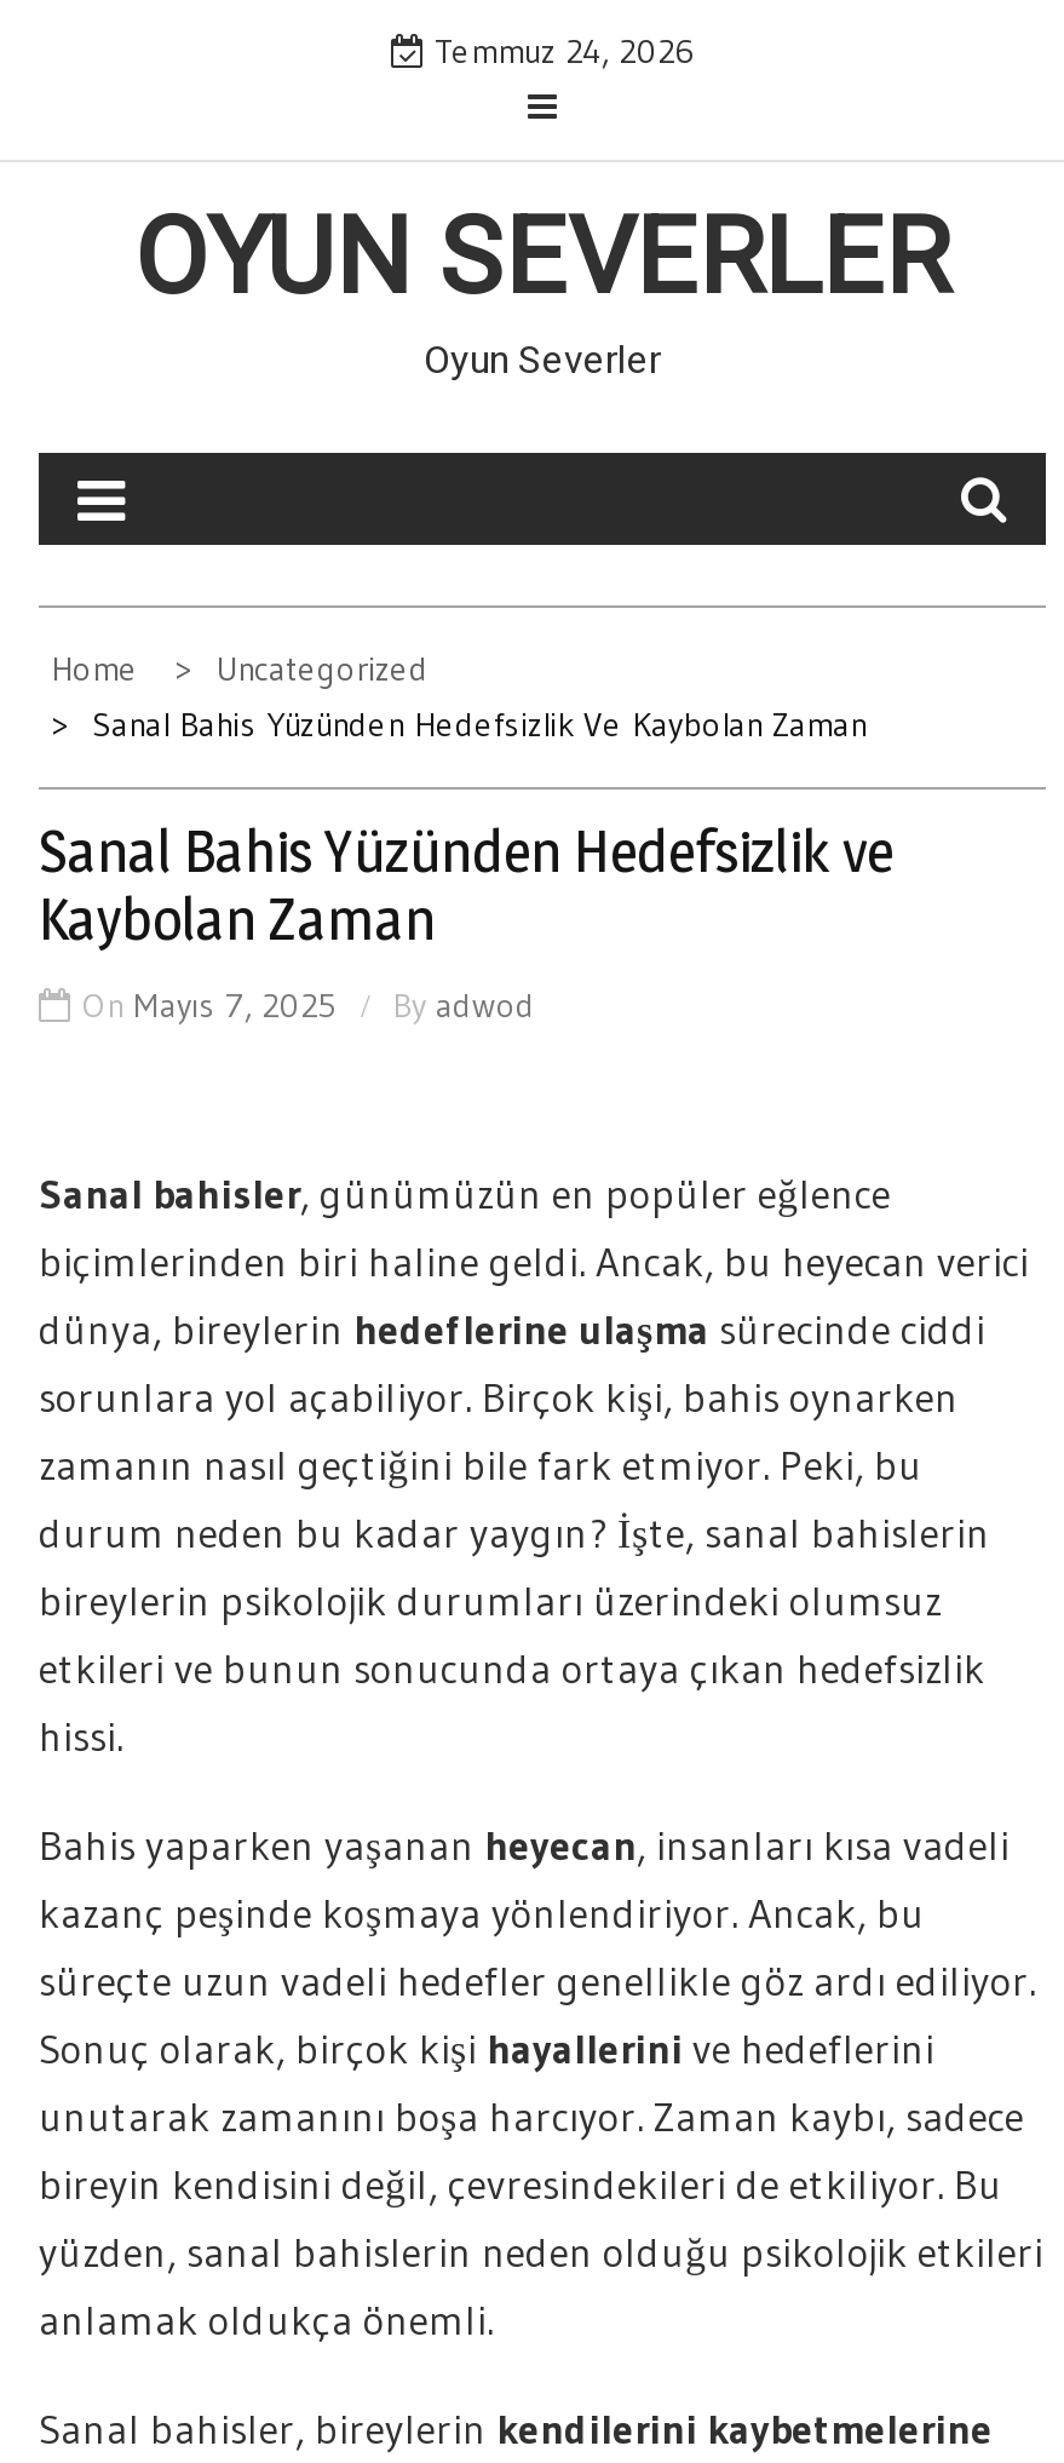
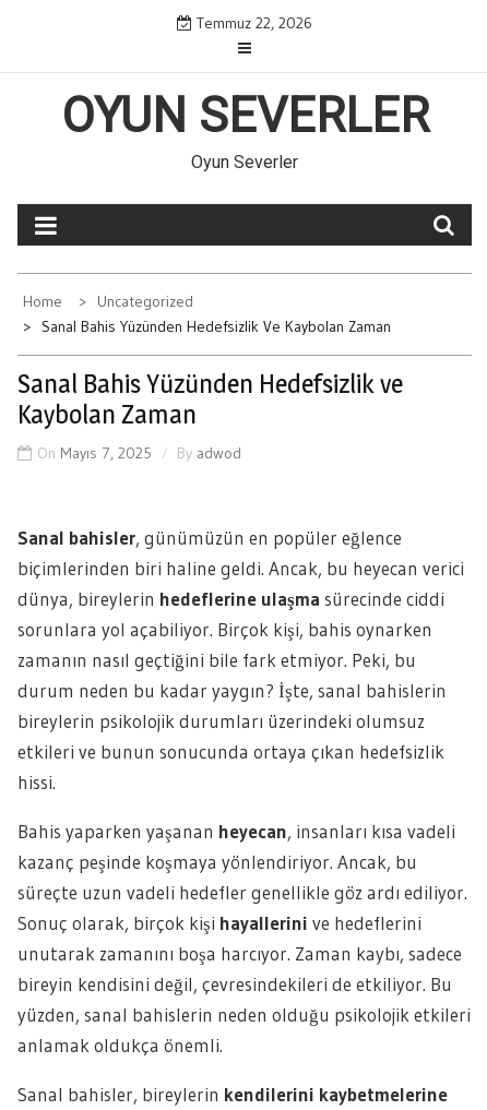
- Temmuz 24, 2026
+ Temmuz 22, 2026
